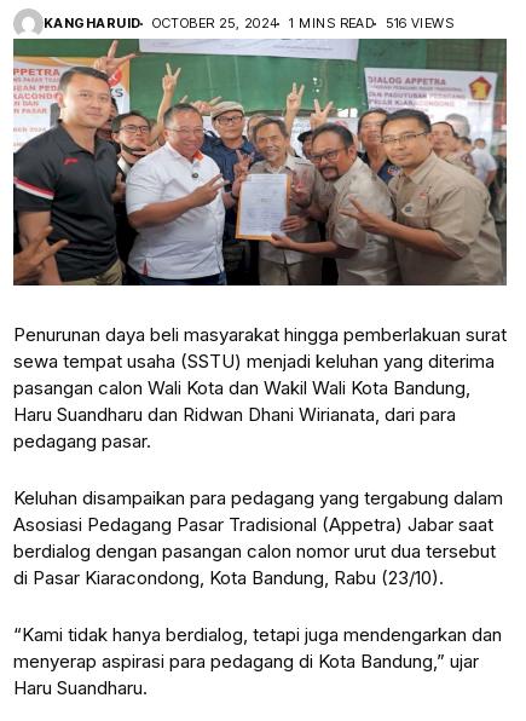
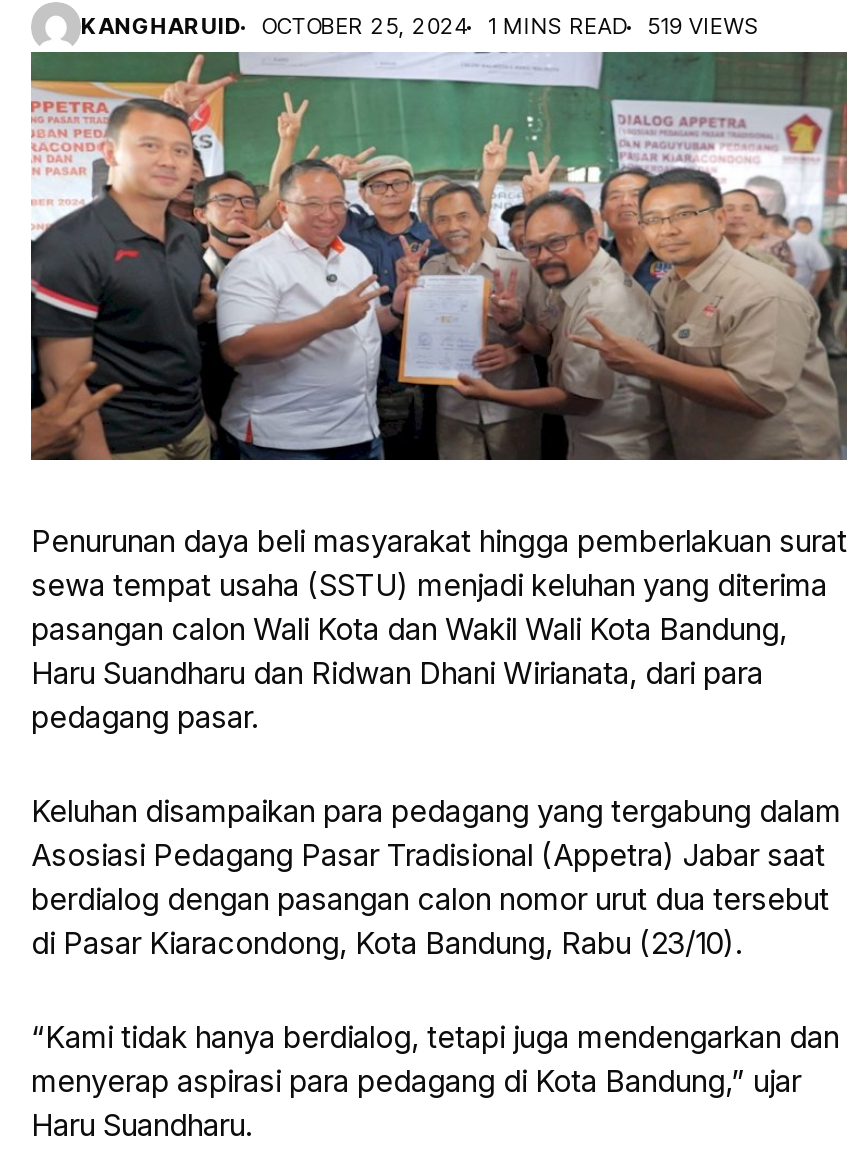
- KANGHARUID OCTOBER 25, 2024 1 MINS READ 516 VIEWS
+ KANGHARUID OCTOBER 25, 2024 1 MINS READ 519 VIEWS
